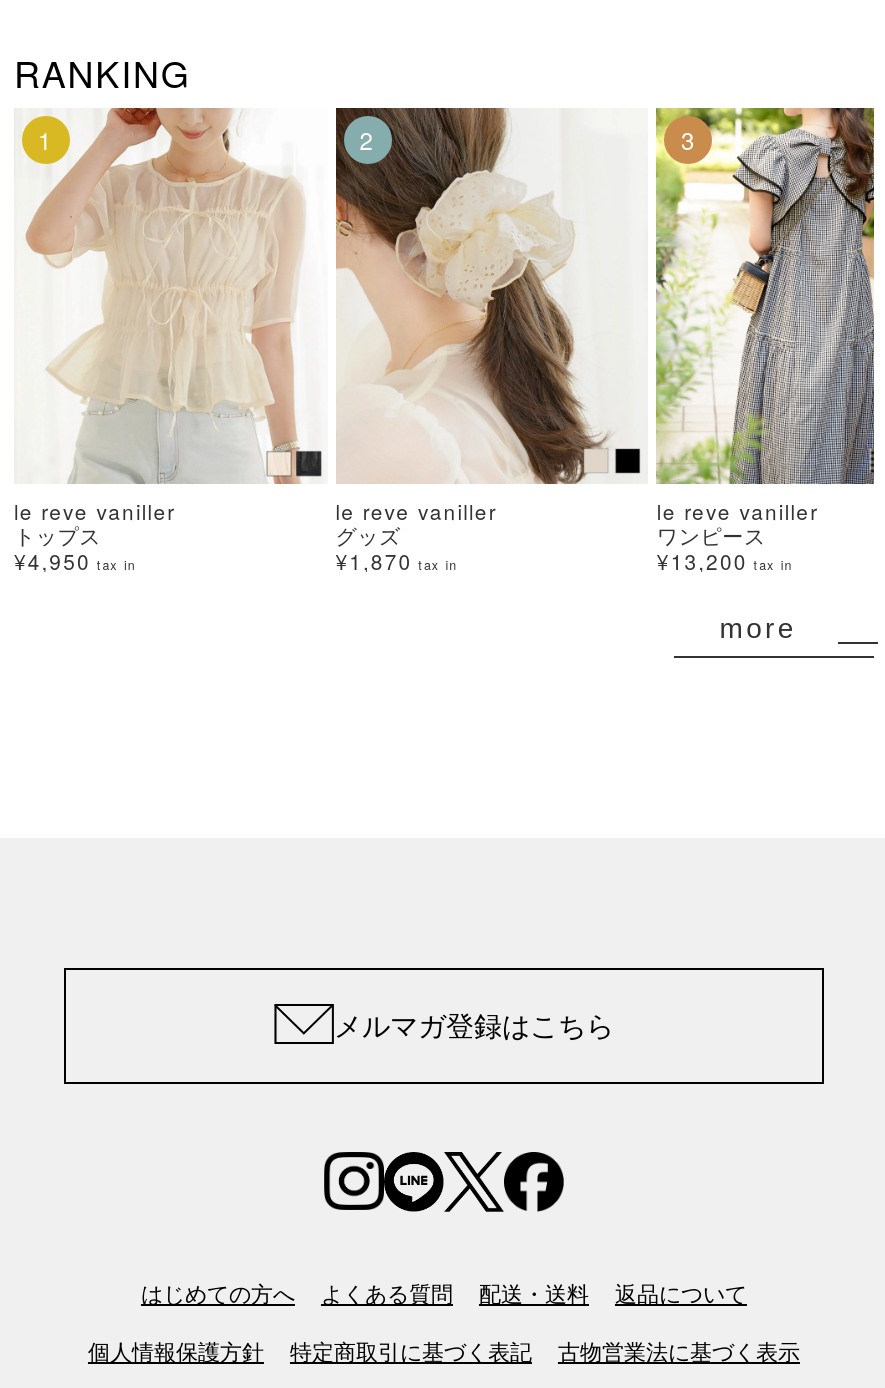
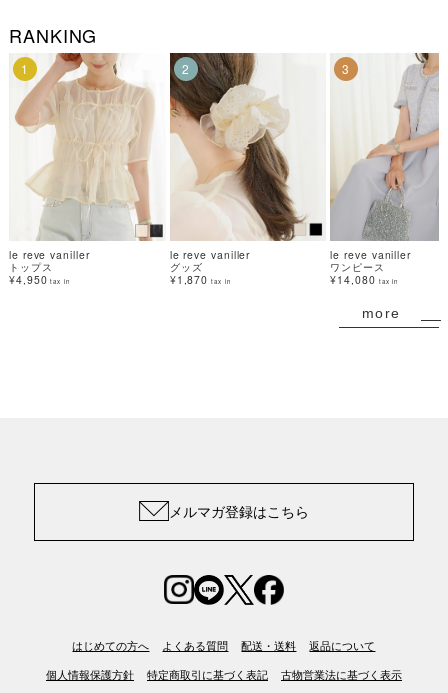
- [image]
- ¥13,200tax in
+ [image]
+ ¥14,080tax in
